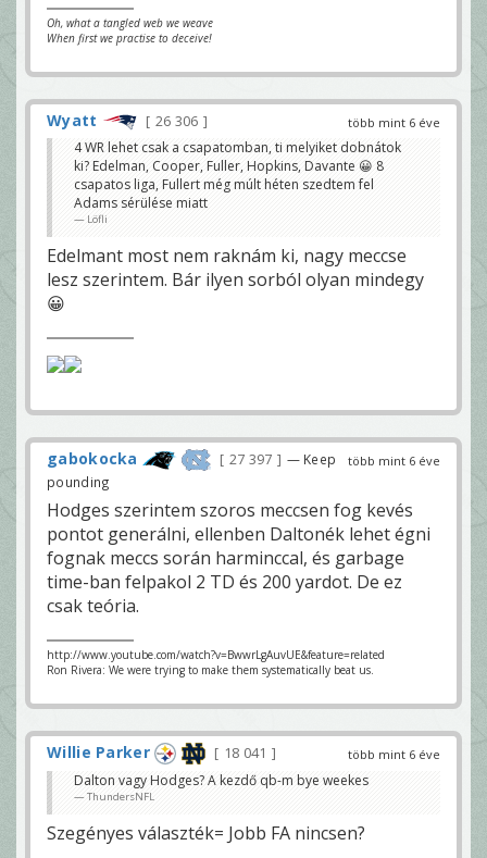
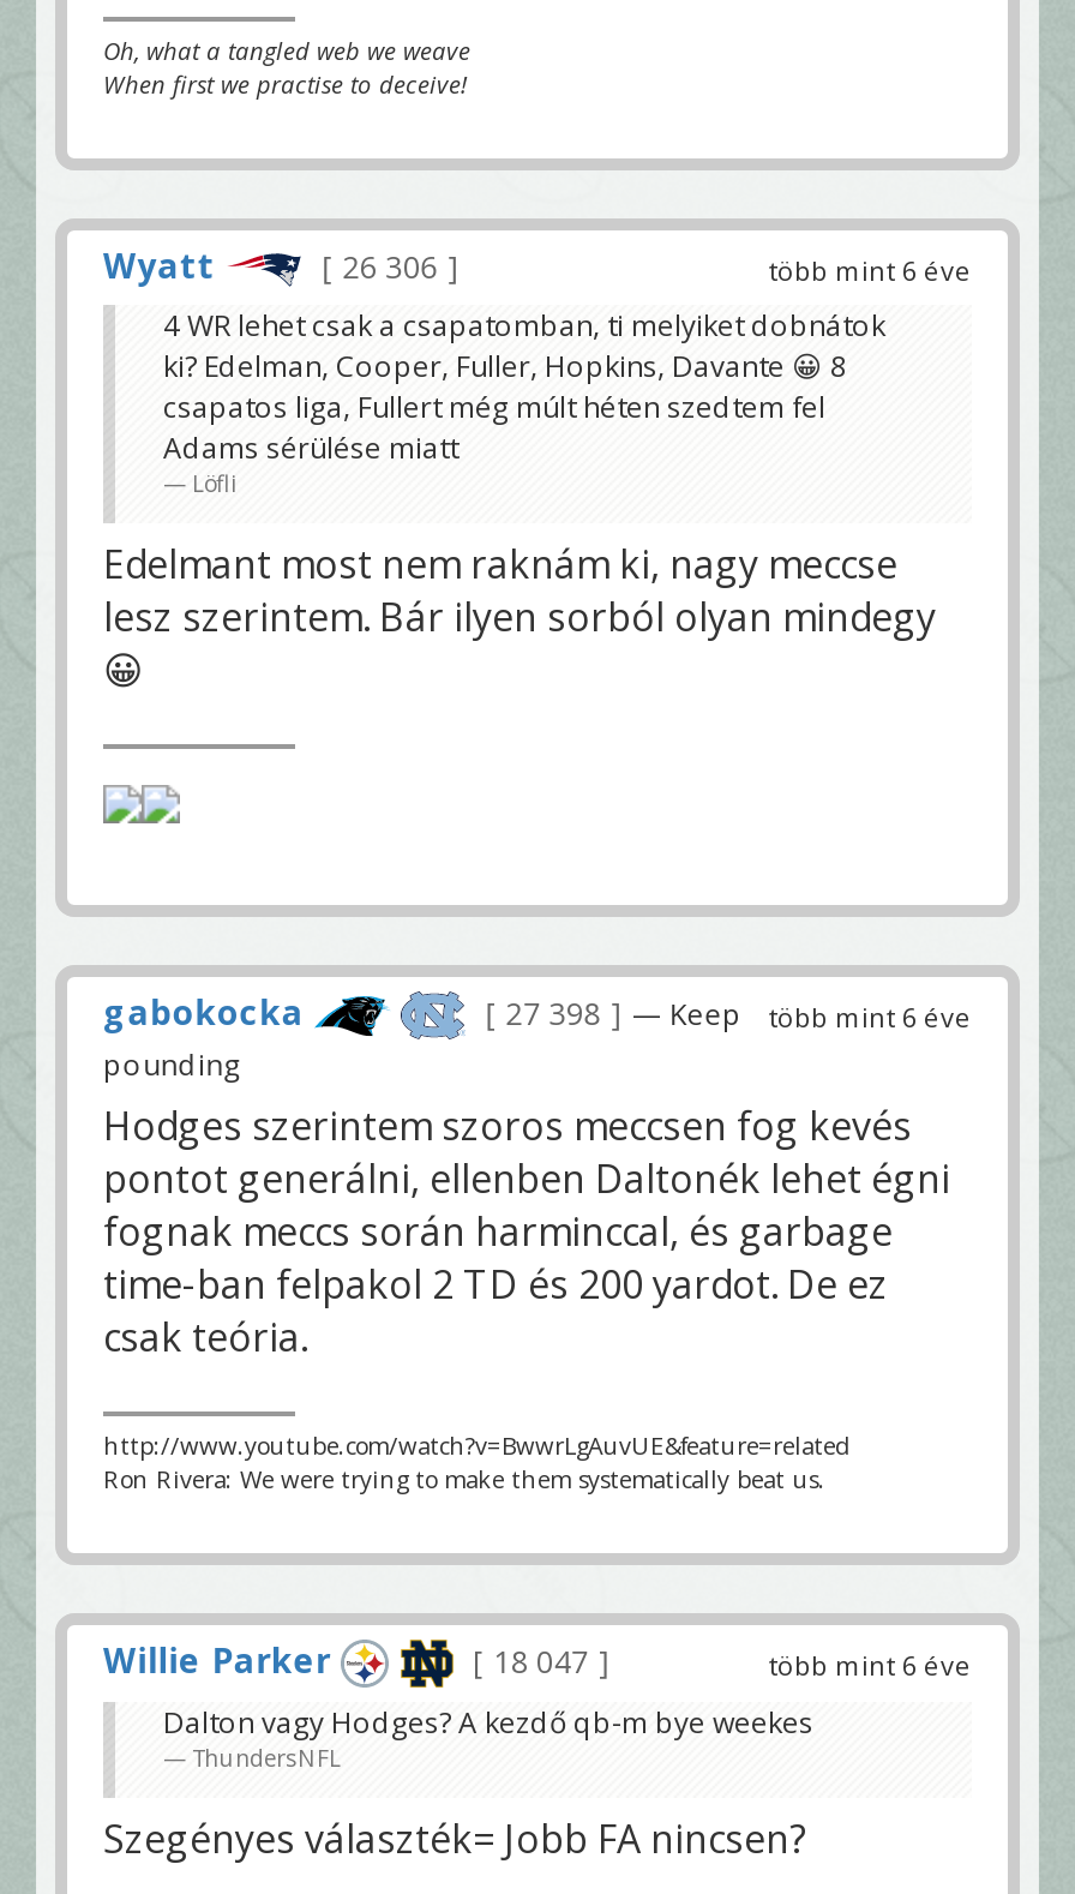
- 27 397 — Keep több mint 6 éve
+ 27 398 — Keep több mint 6 éve

- 18 041
+ 18 047
